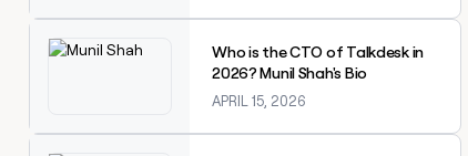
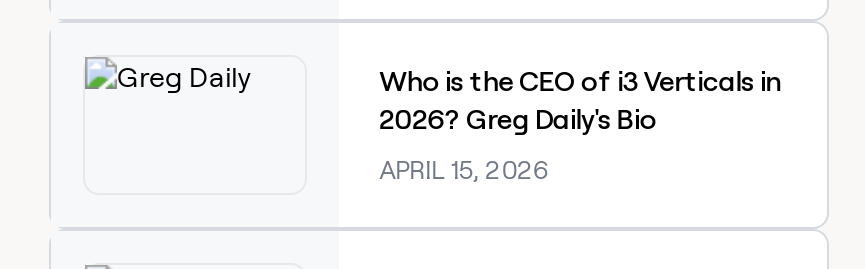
- Who is the CTO of Talkdesk in
- 2026? Munil Shah's Bio
+ Who is the CEO of i3 Verticals in
+ 2026? Greg Daily's Bio
